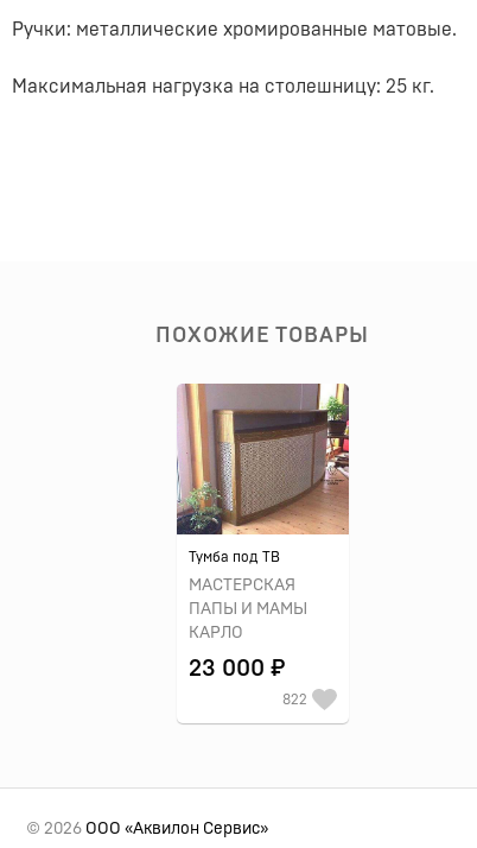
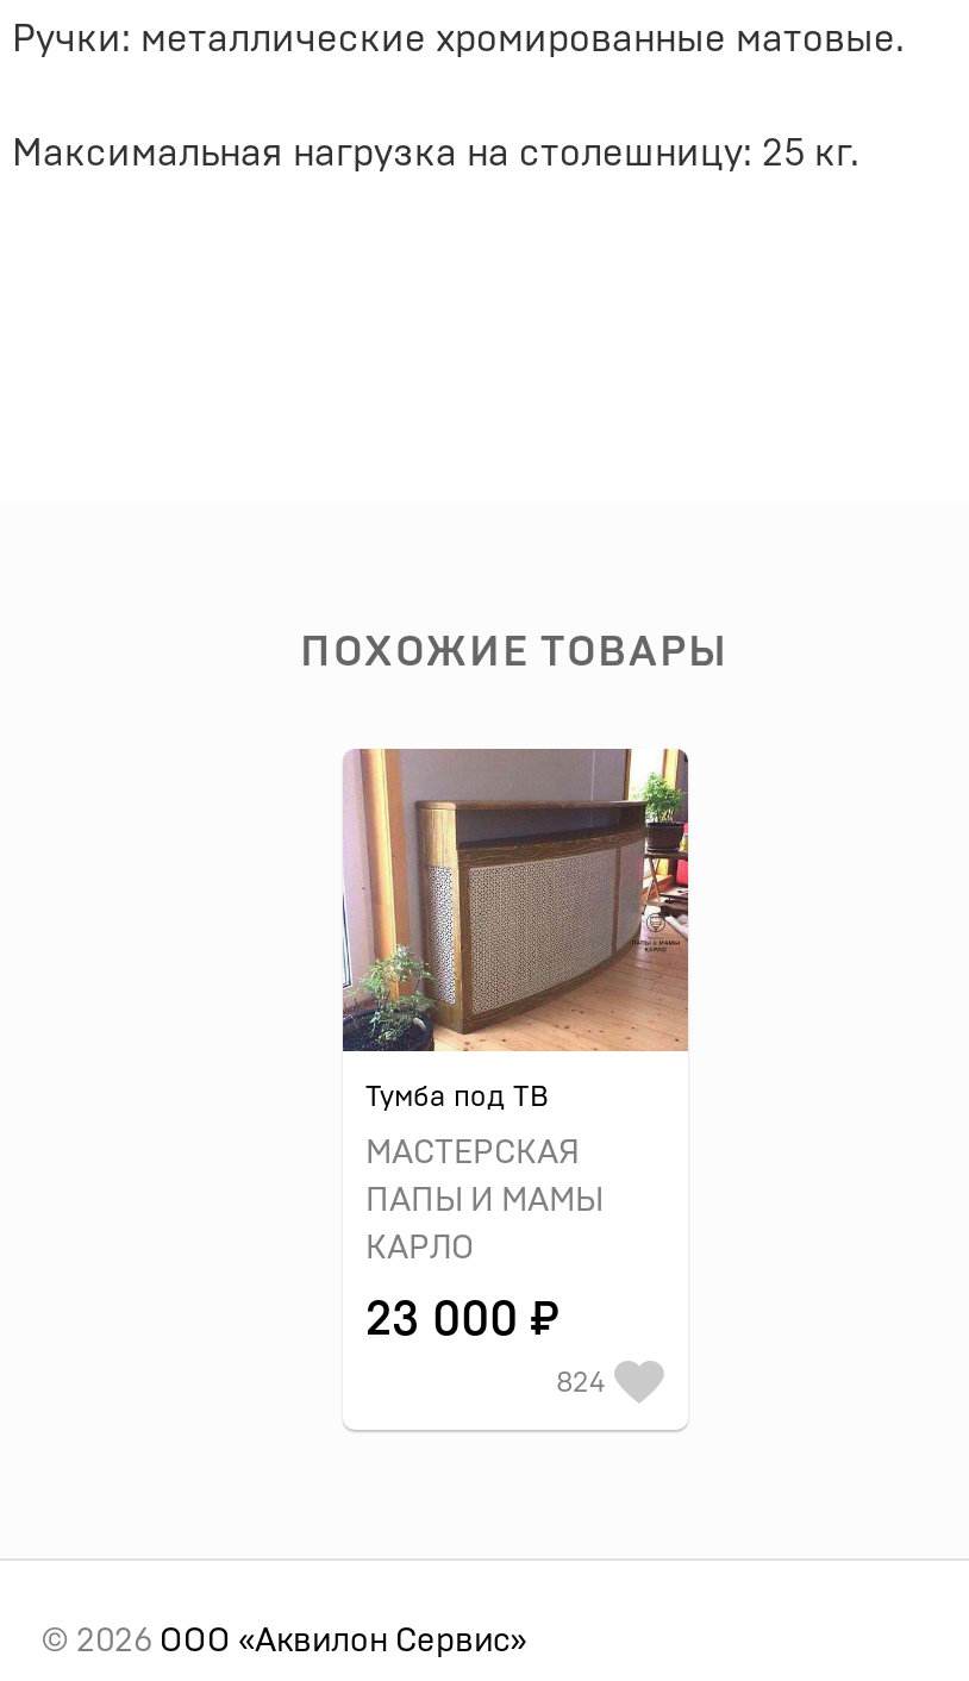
- 822
+ 824
